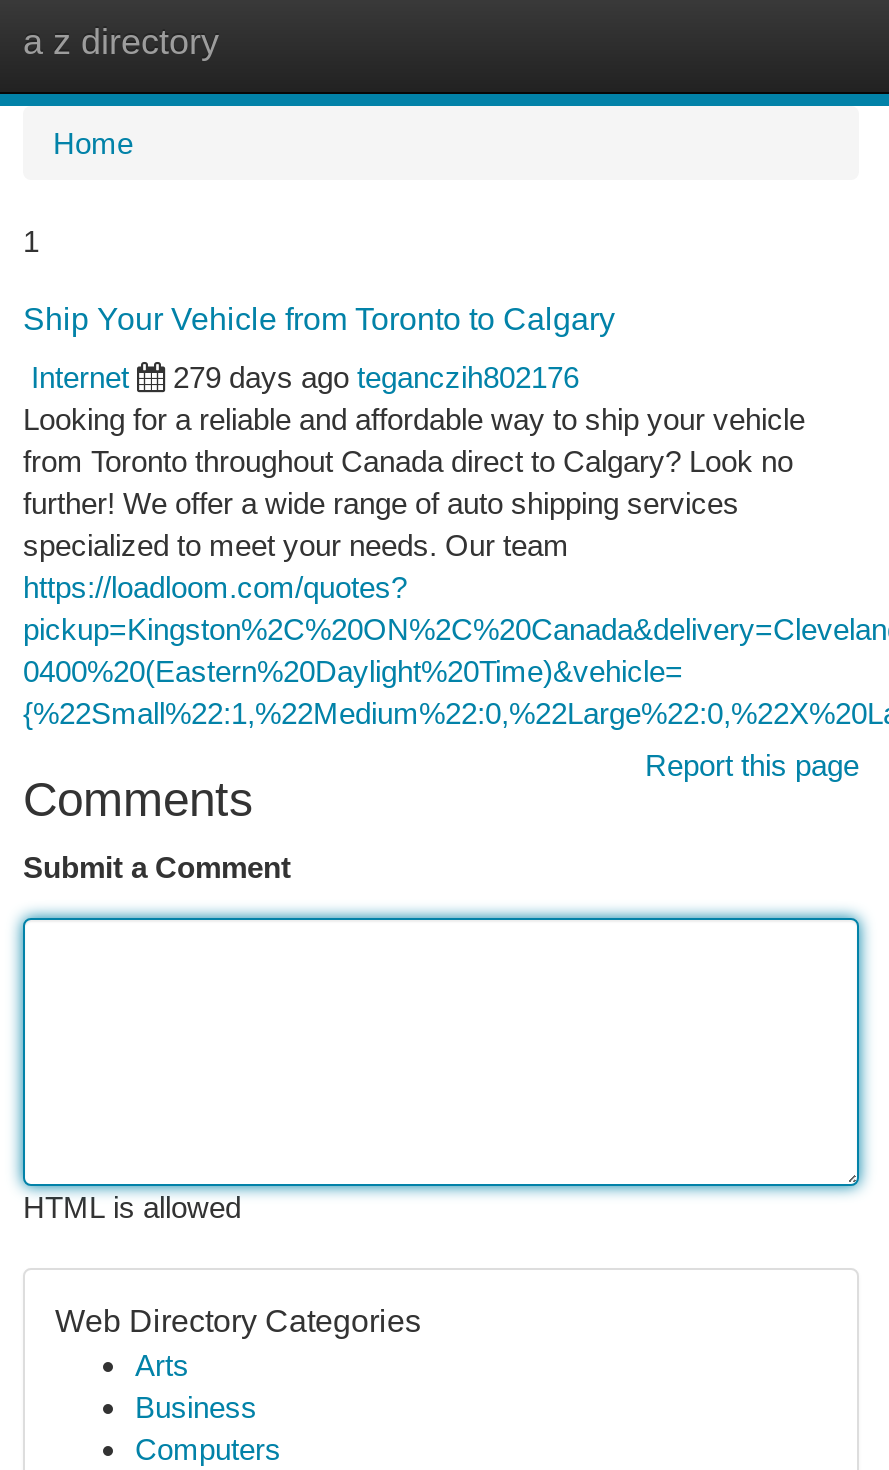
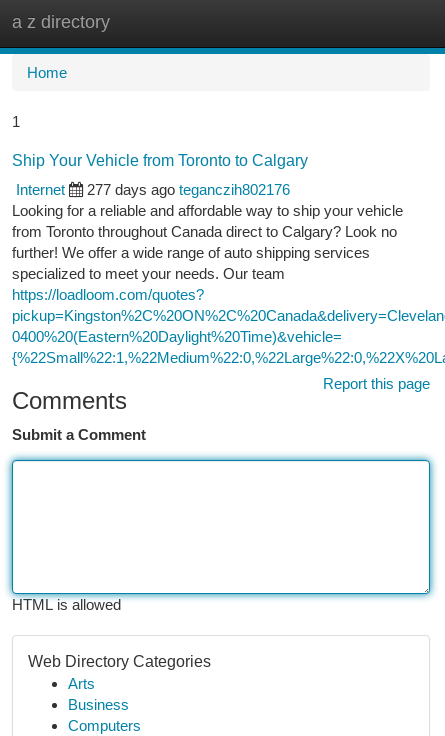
- 279 days ago teganczih802176
+ 277 days ago teganczih802176
